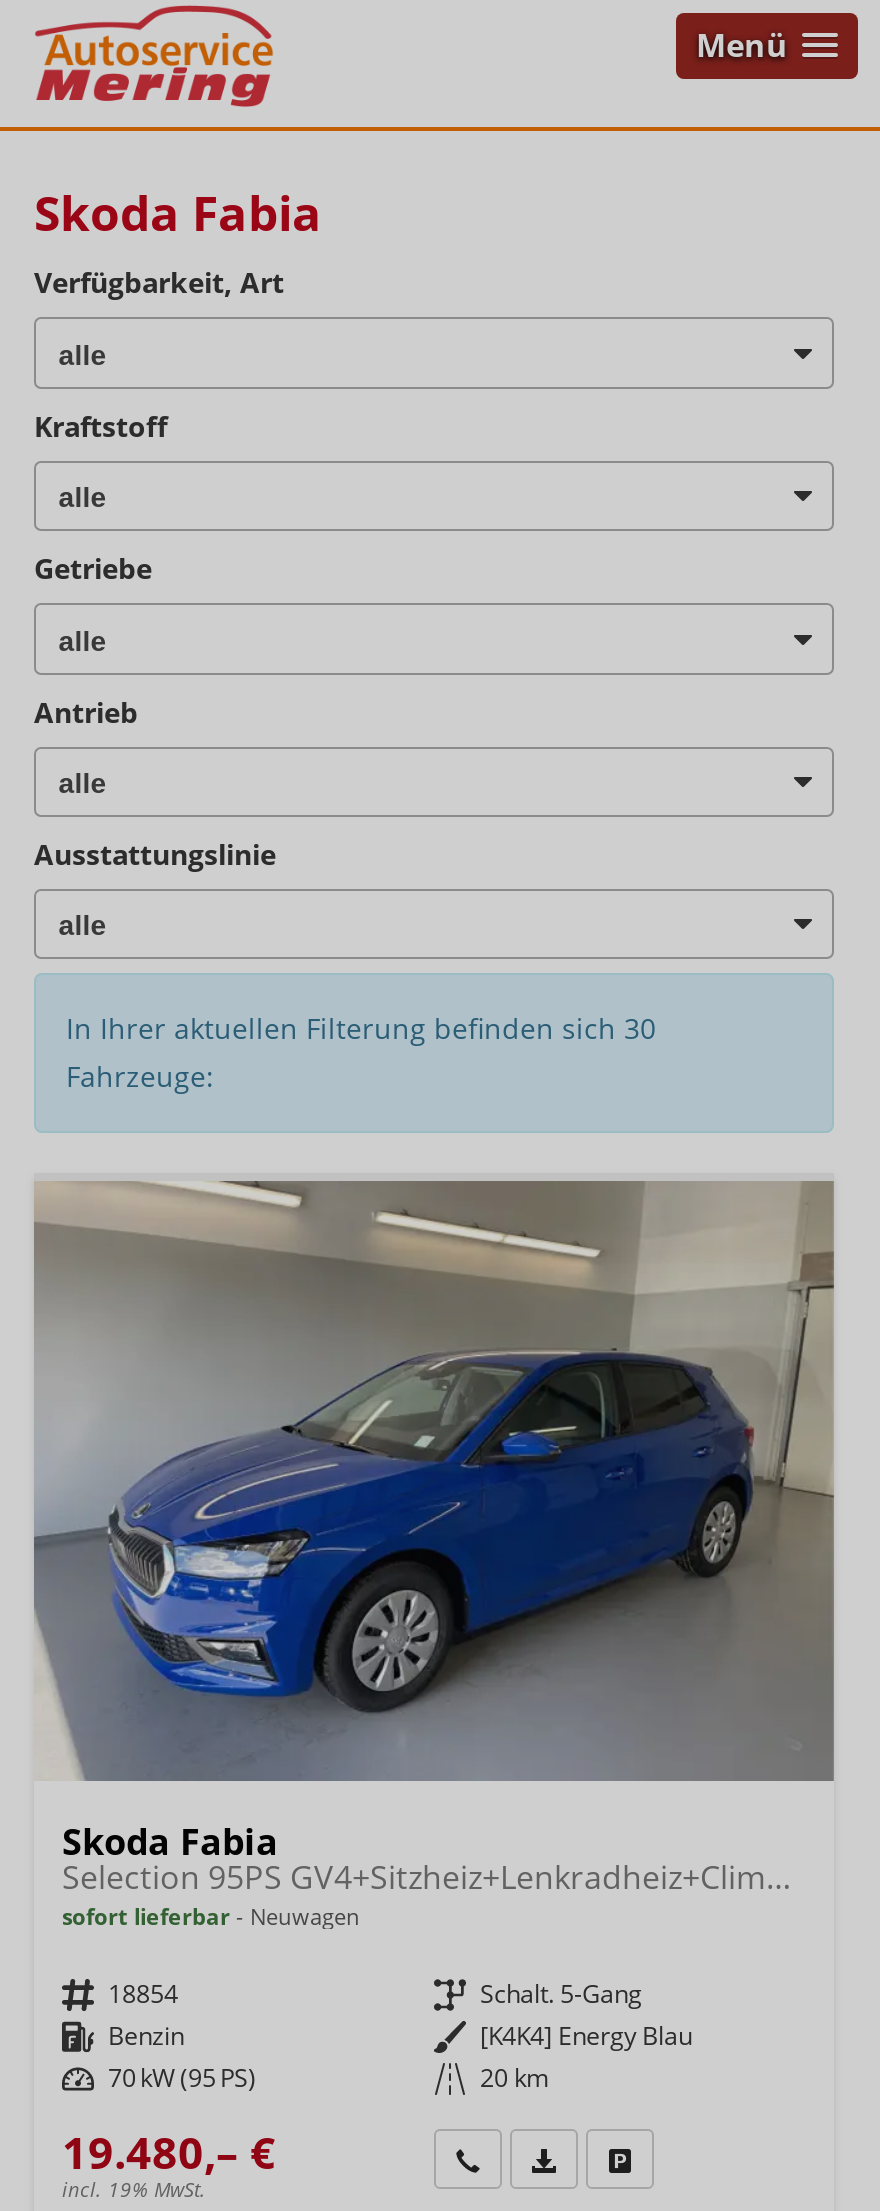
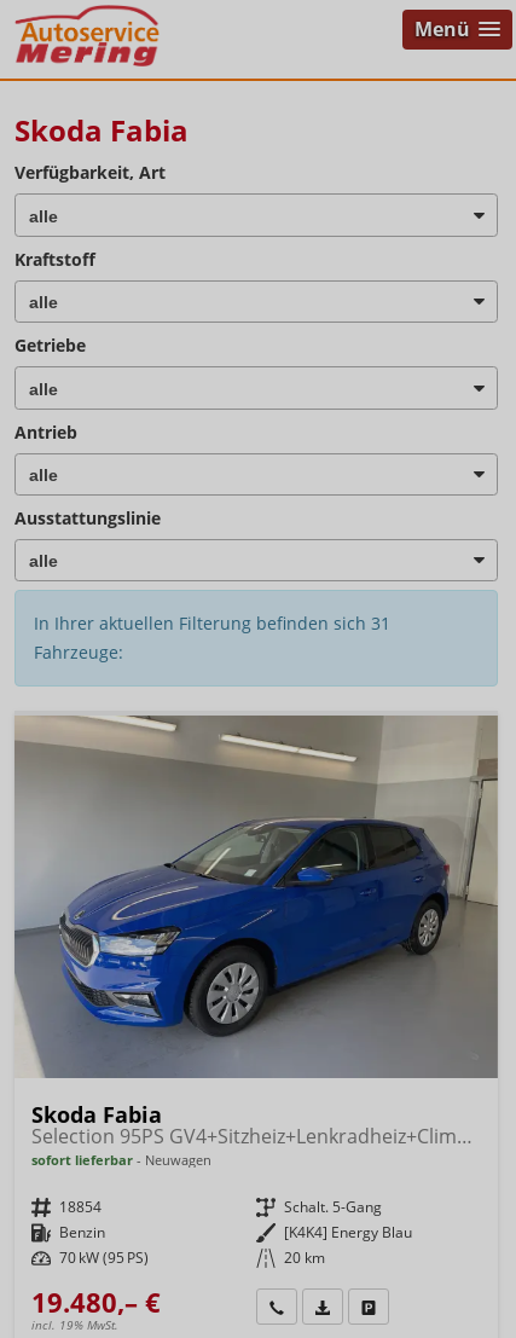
- In Ihrer aktuellen Filterung befinden sich 30
+ In Ihrer aktuellen Filterung befinden sich 31
